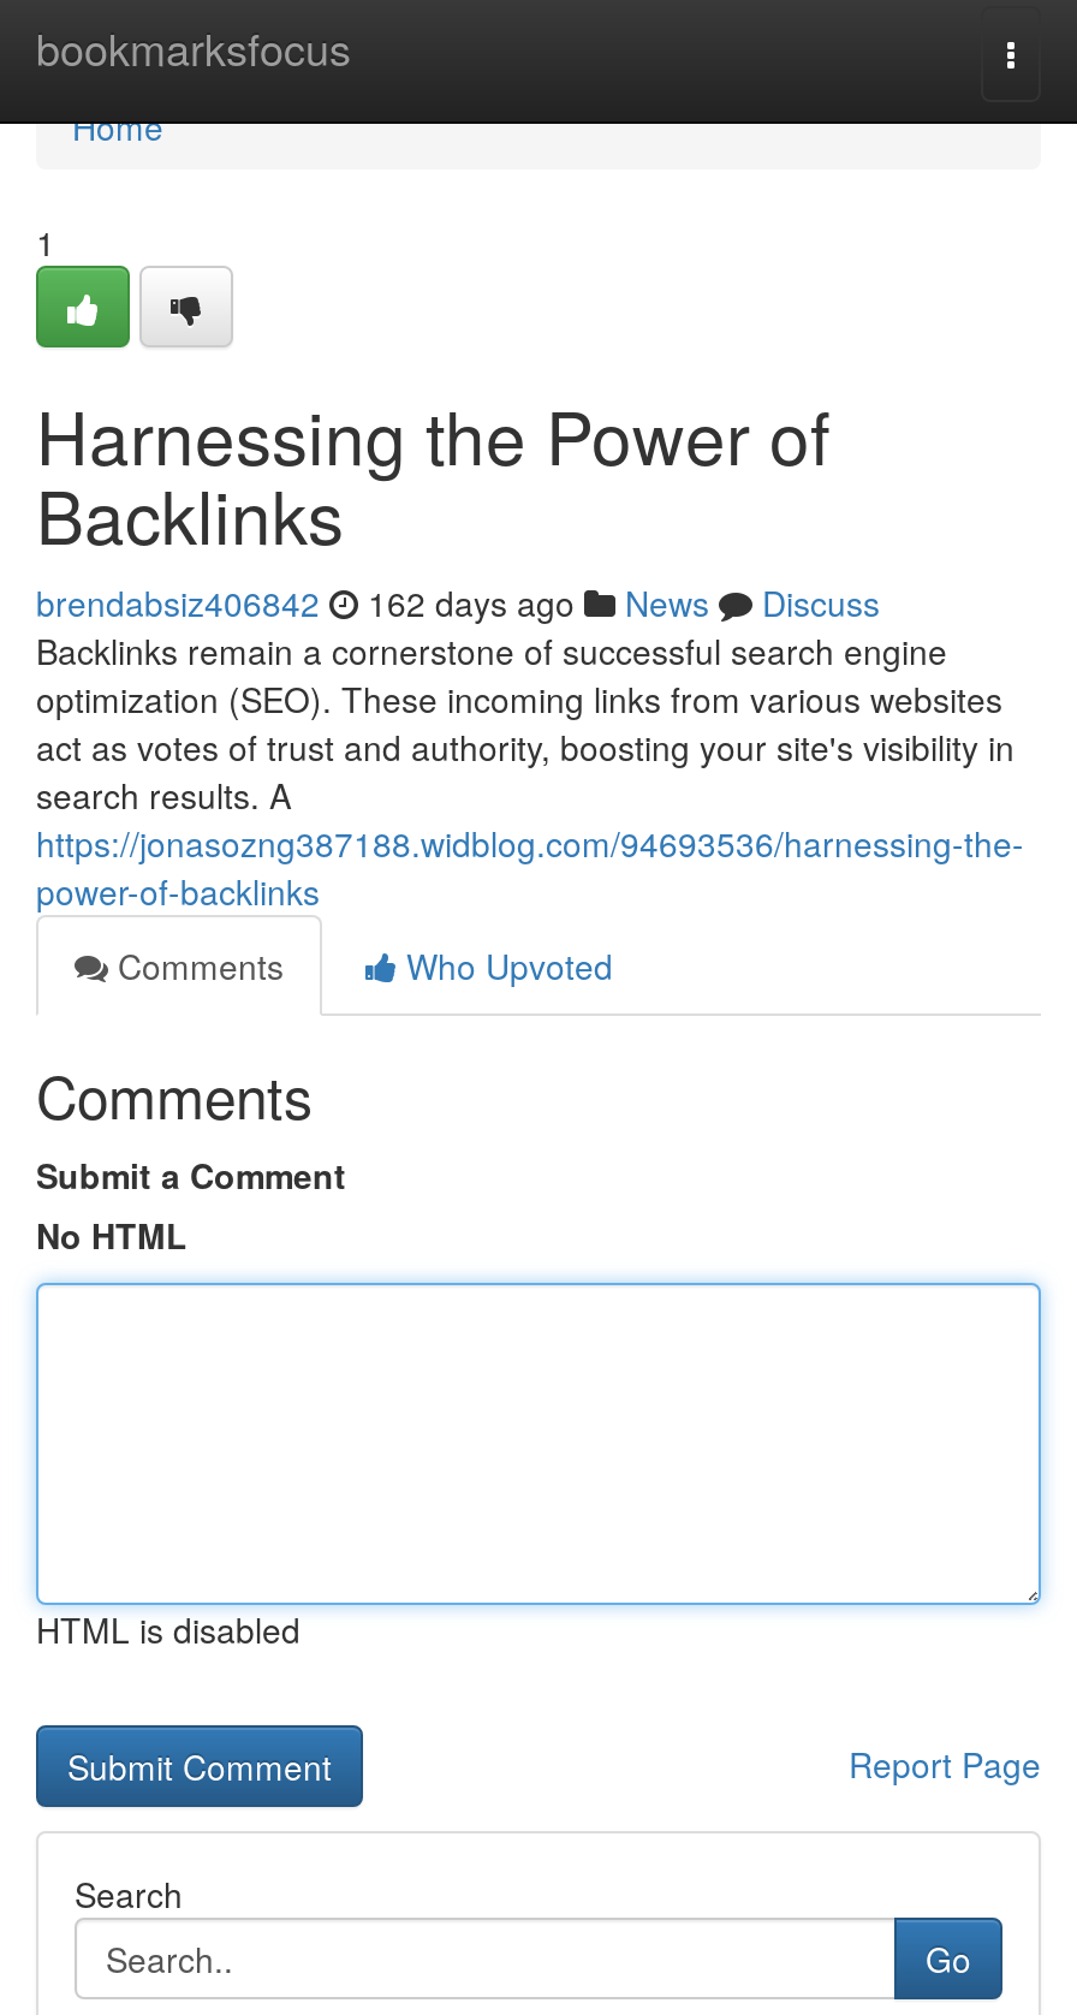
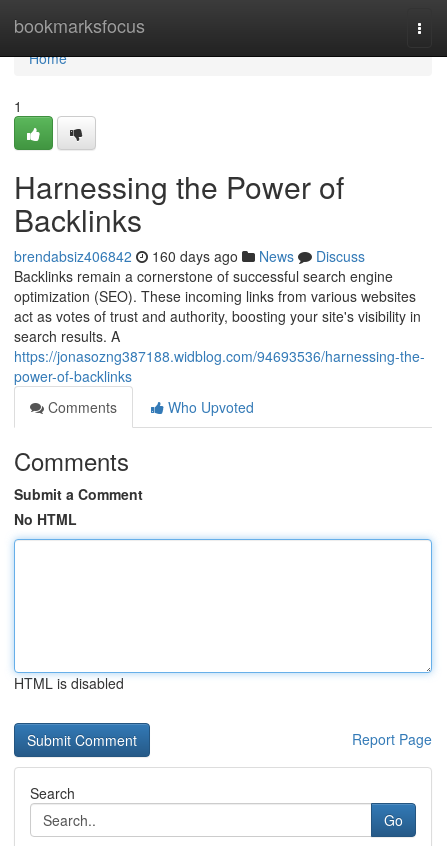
- brendabsiz406842 162 days ago News Discuss
+ brendabsiz406842 160 days ago News Discuss
